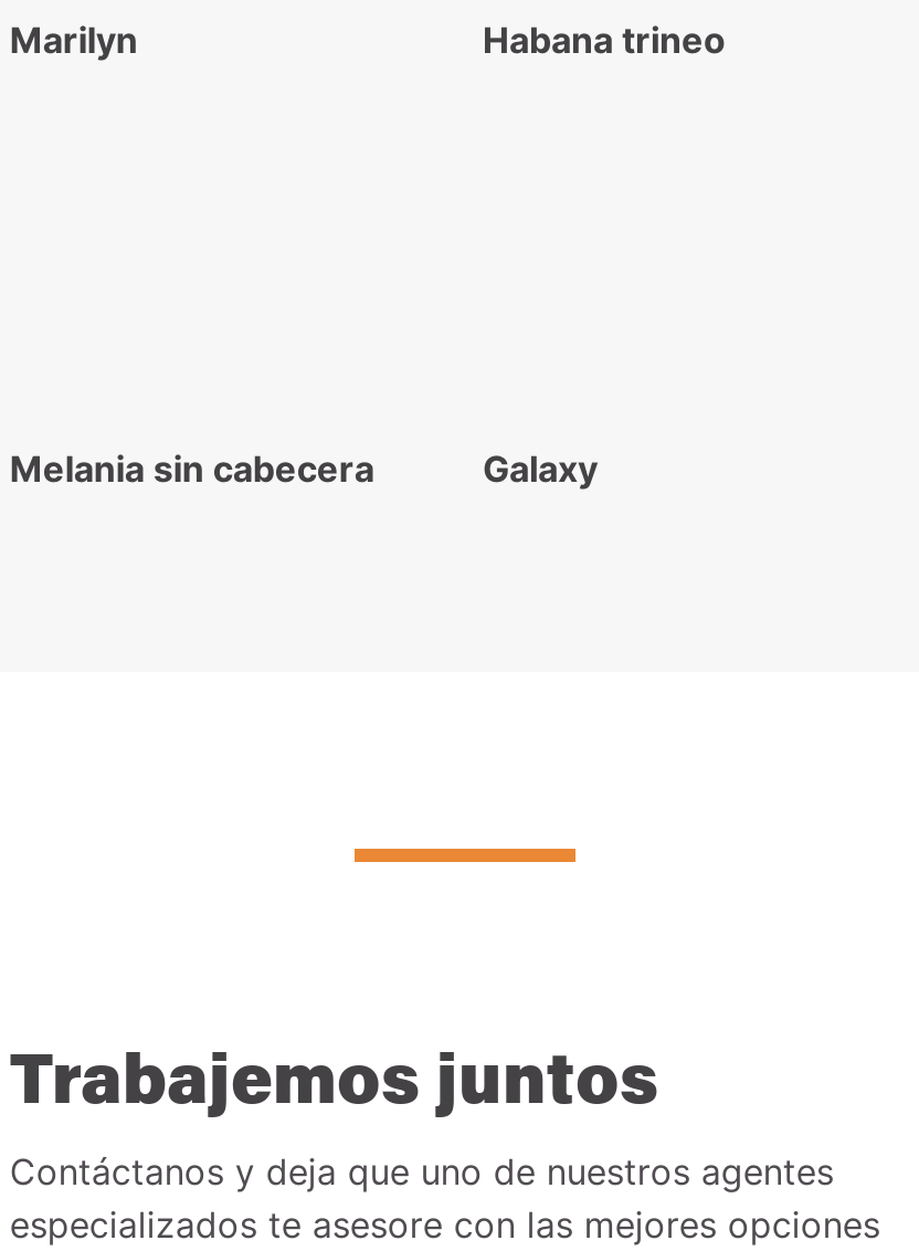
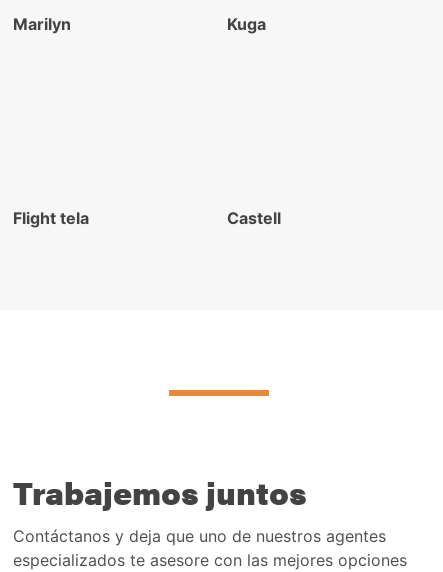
- Habana trineo
+ Kuga

- Melania sin cabecera
- Galaxy
+ Flight tela
+ Castell
